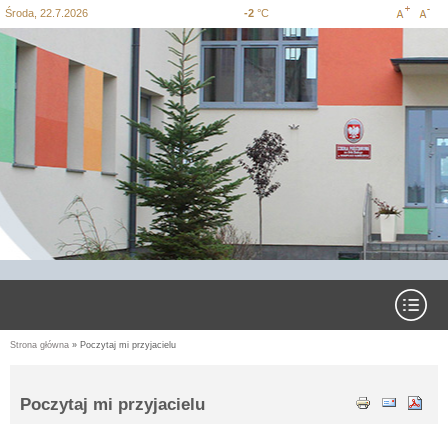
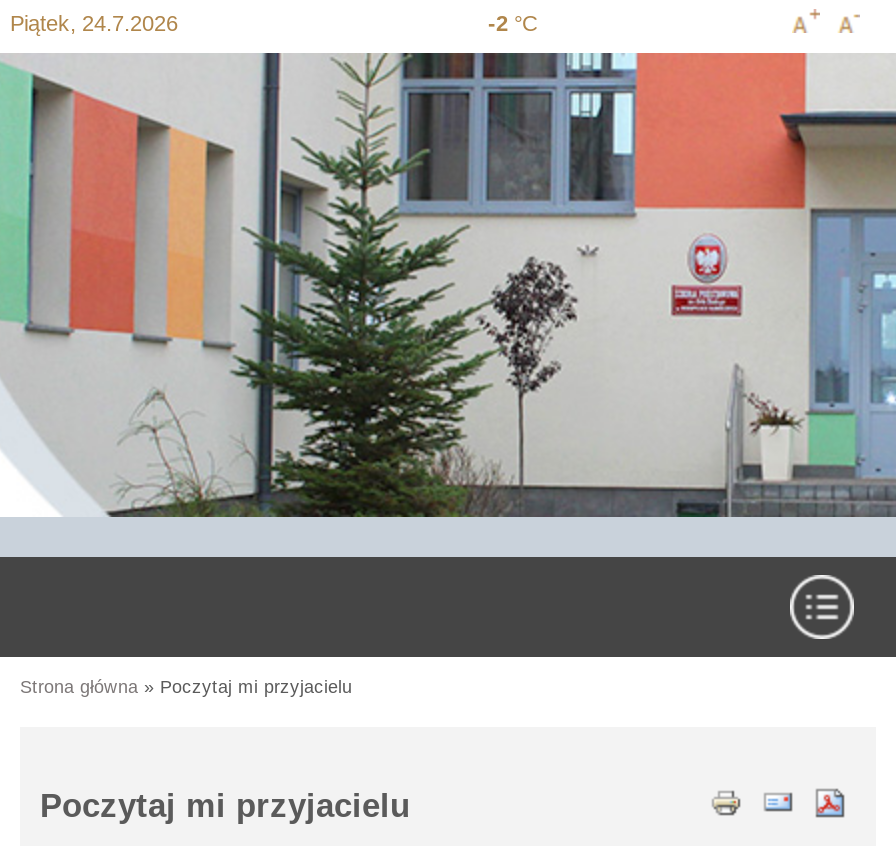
- Środa, 22.7.2026
+ Piątek, 24.7.2026
